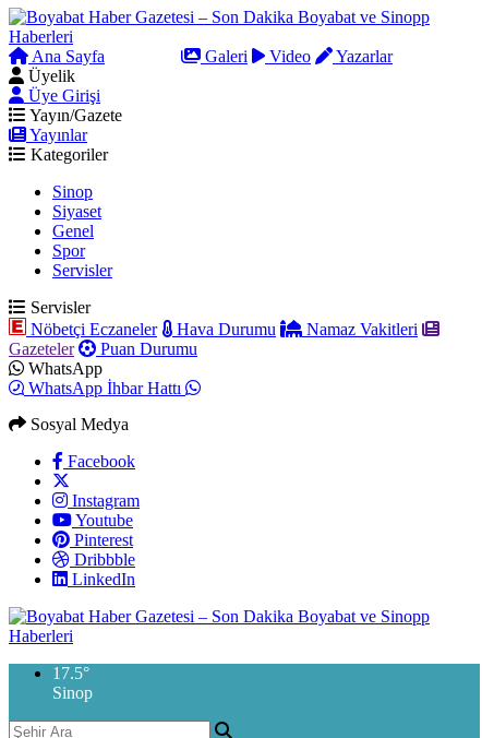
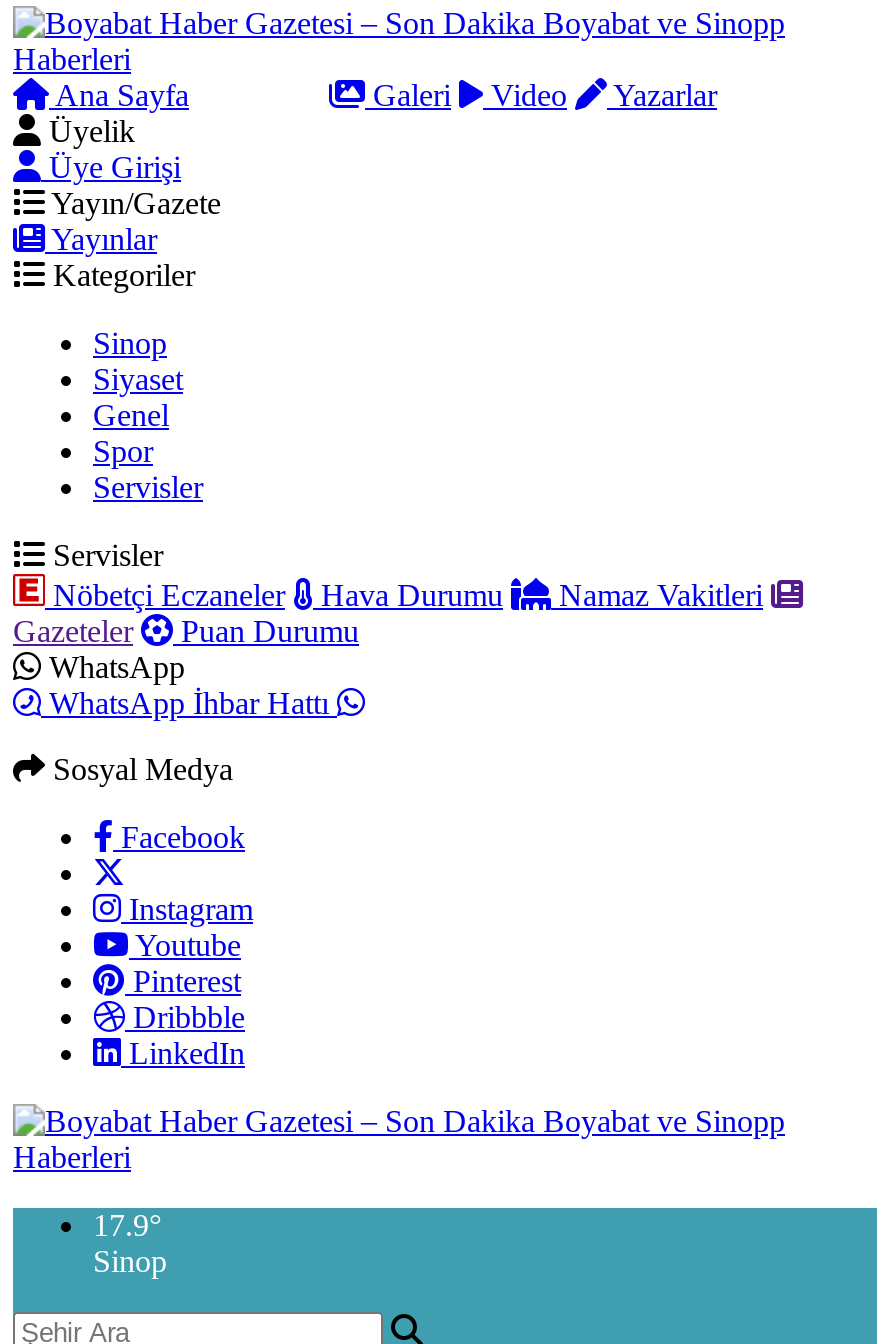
- 17.5°
+ 17.9°
